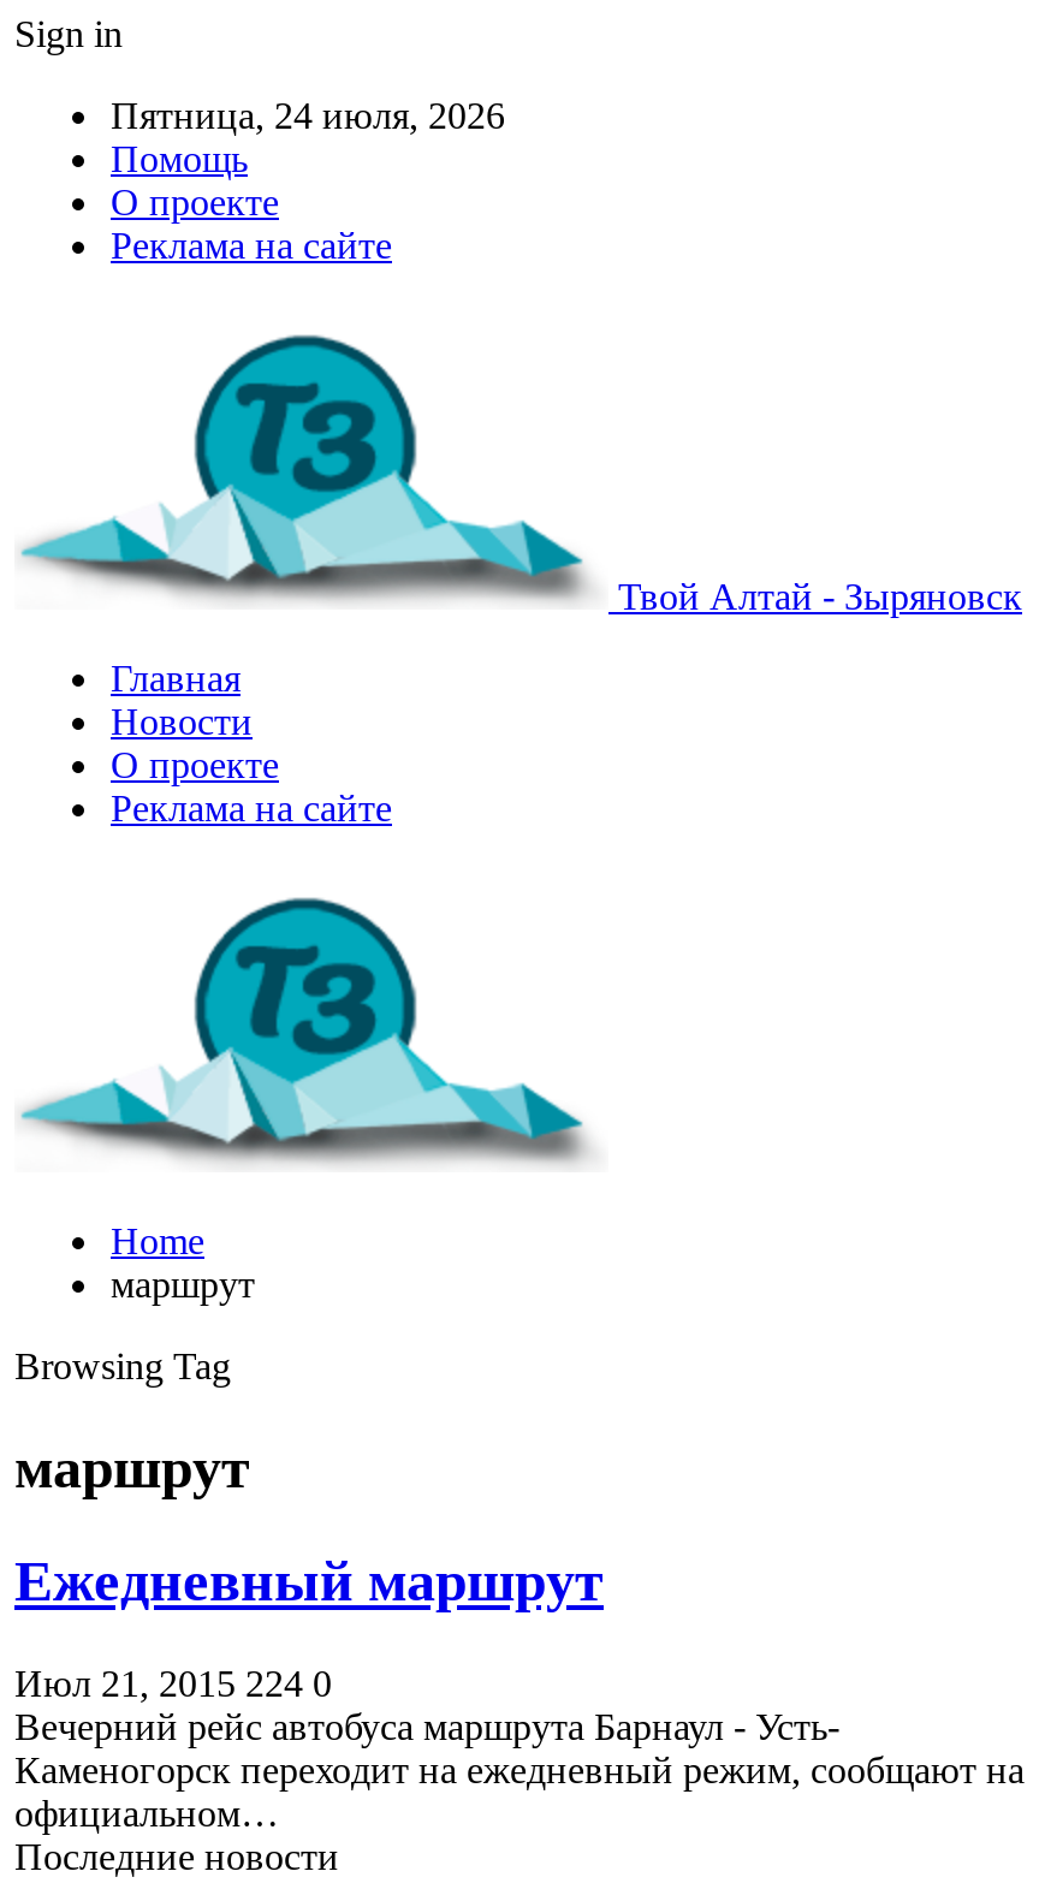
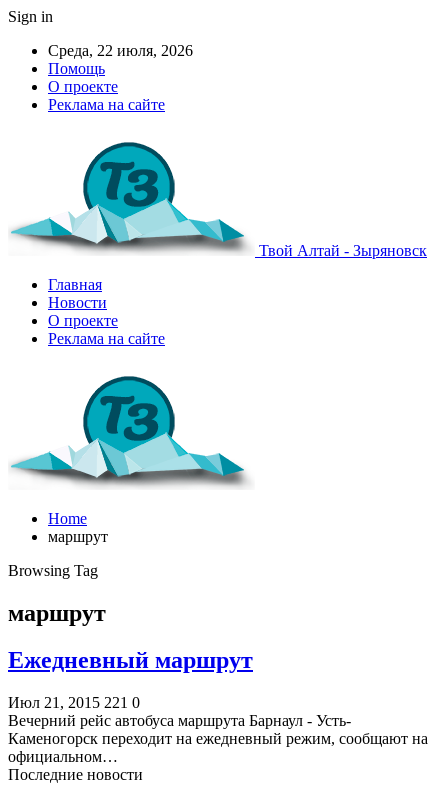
- Пятница, 24 июля, 2026
+ Среда, 22 июля, 2026

- Июл 21, 2015 224 0
+ Июл 21, 2015 221 0
